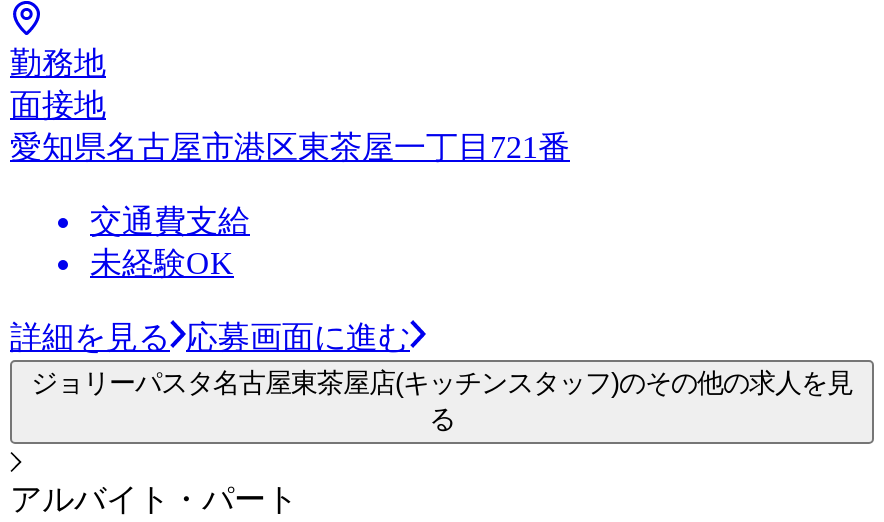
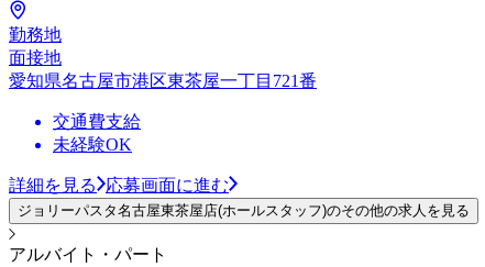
- ジョリーパスタ名古屋東茶屋店(キッチンスタッフ)のその他の求人を見
- る
+ ジョリーパスタ名古屋東茶屋店(ホールスタッフ)のその他の求人を見る
